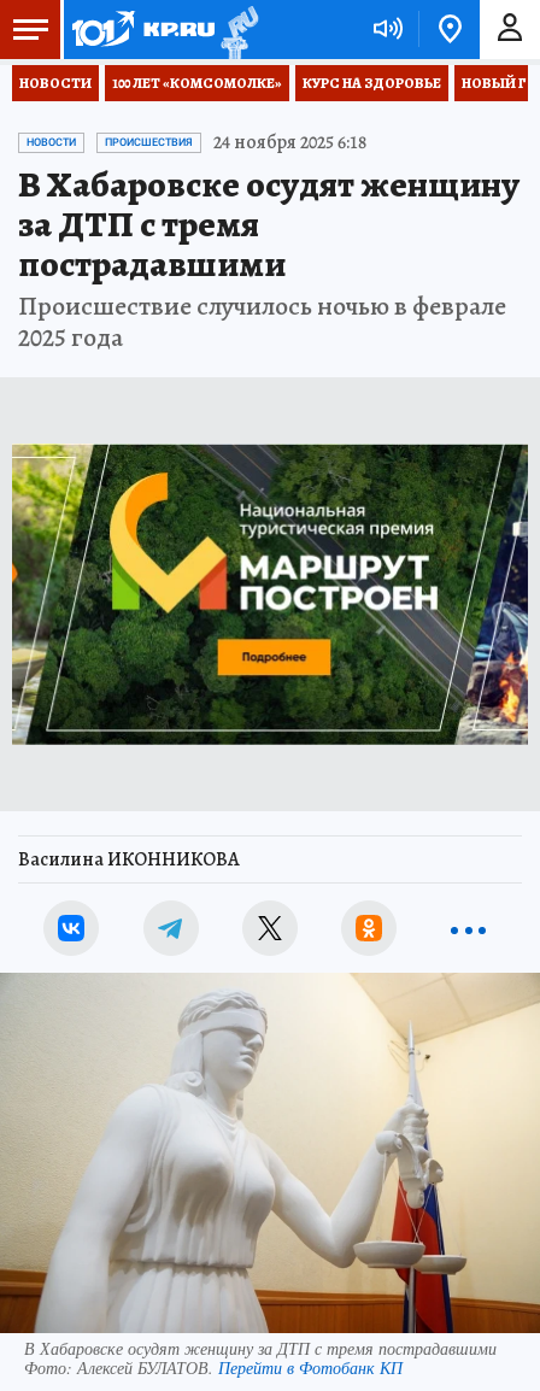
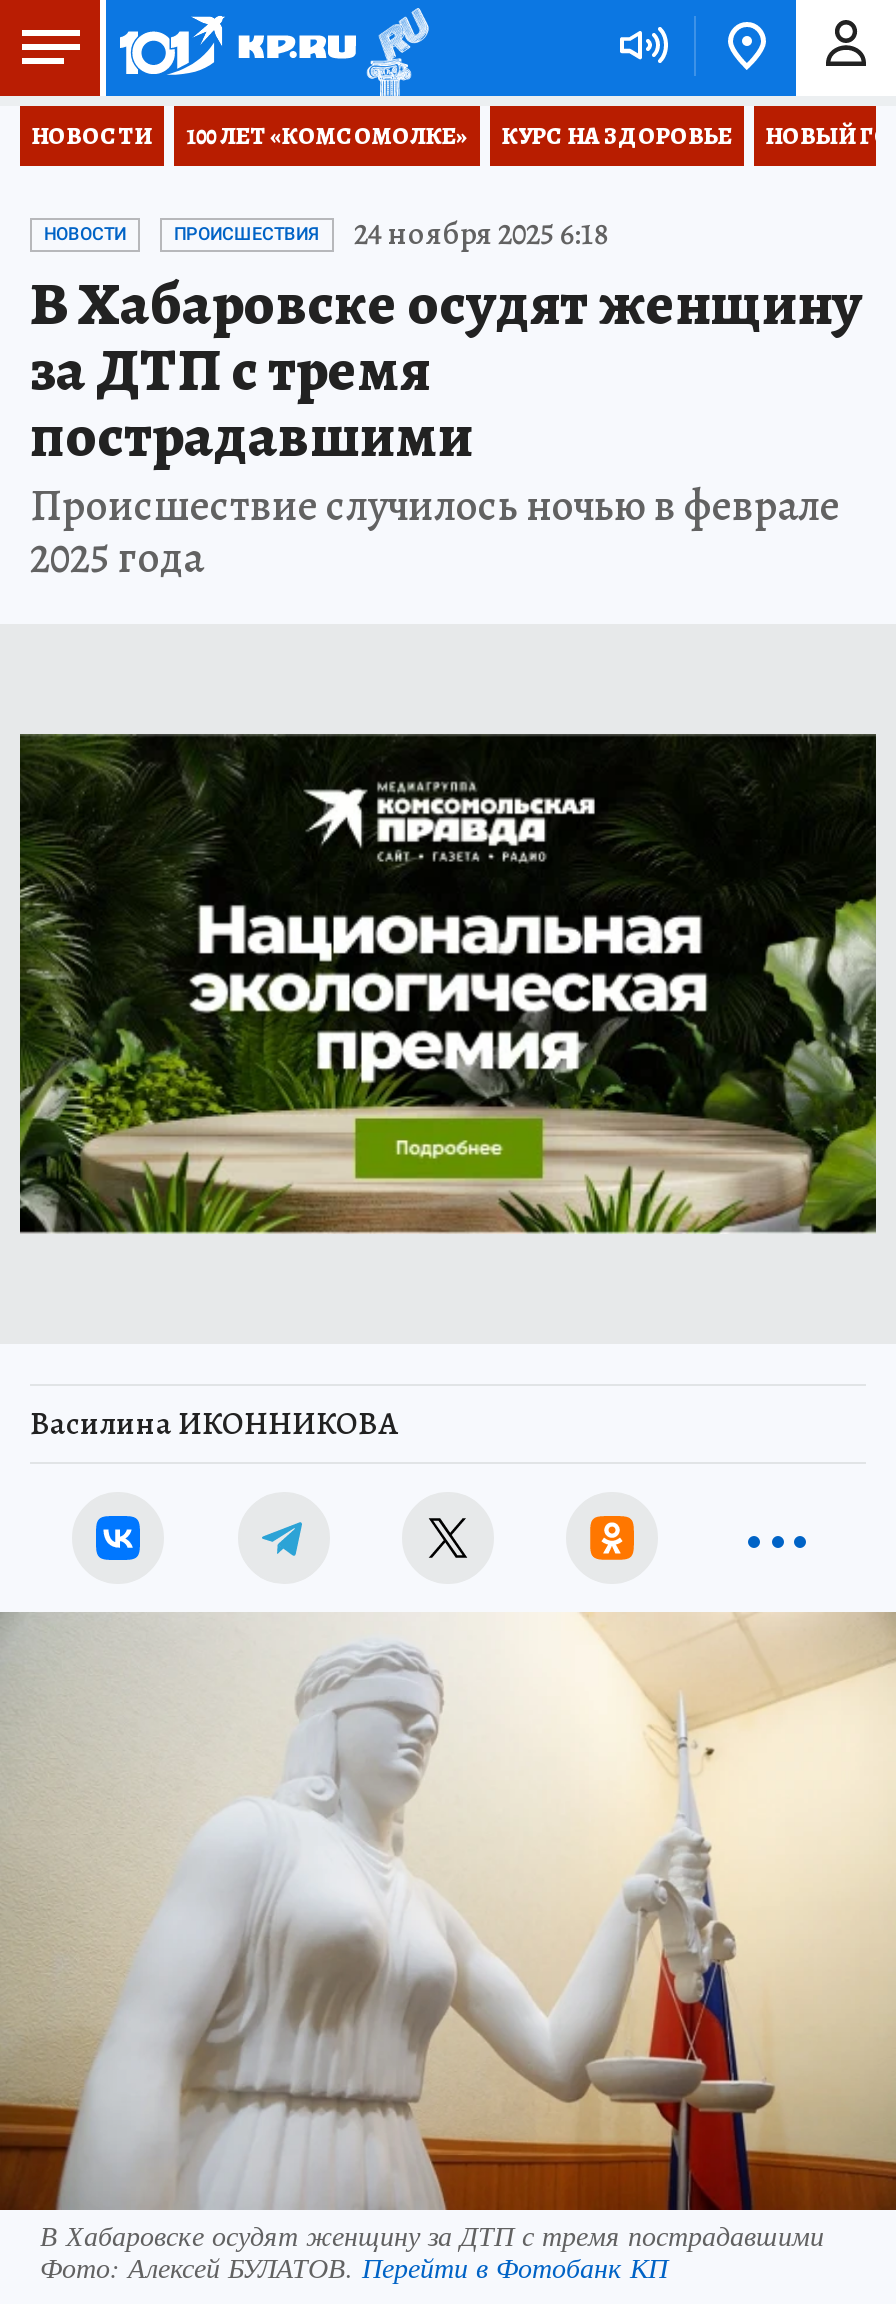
- [image]
+ [image]
